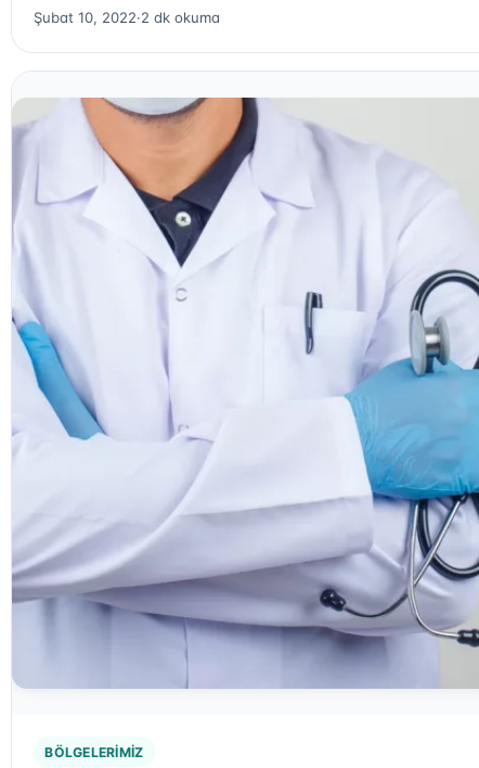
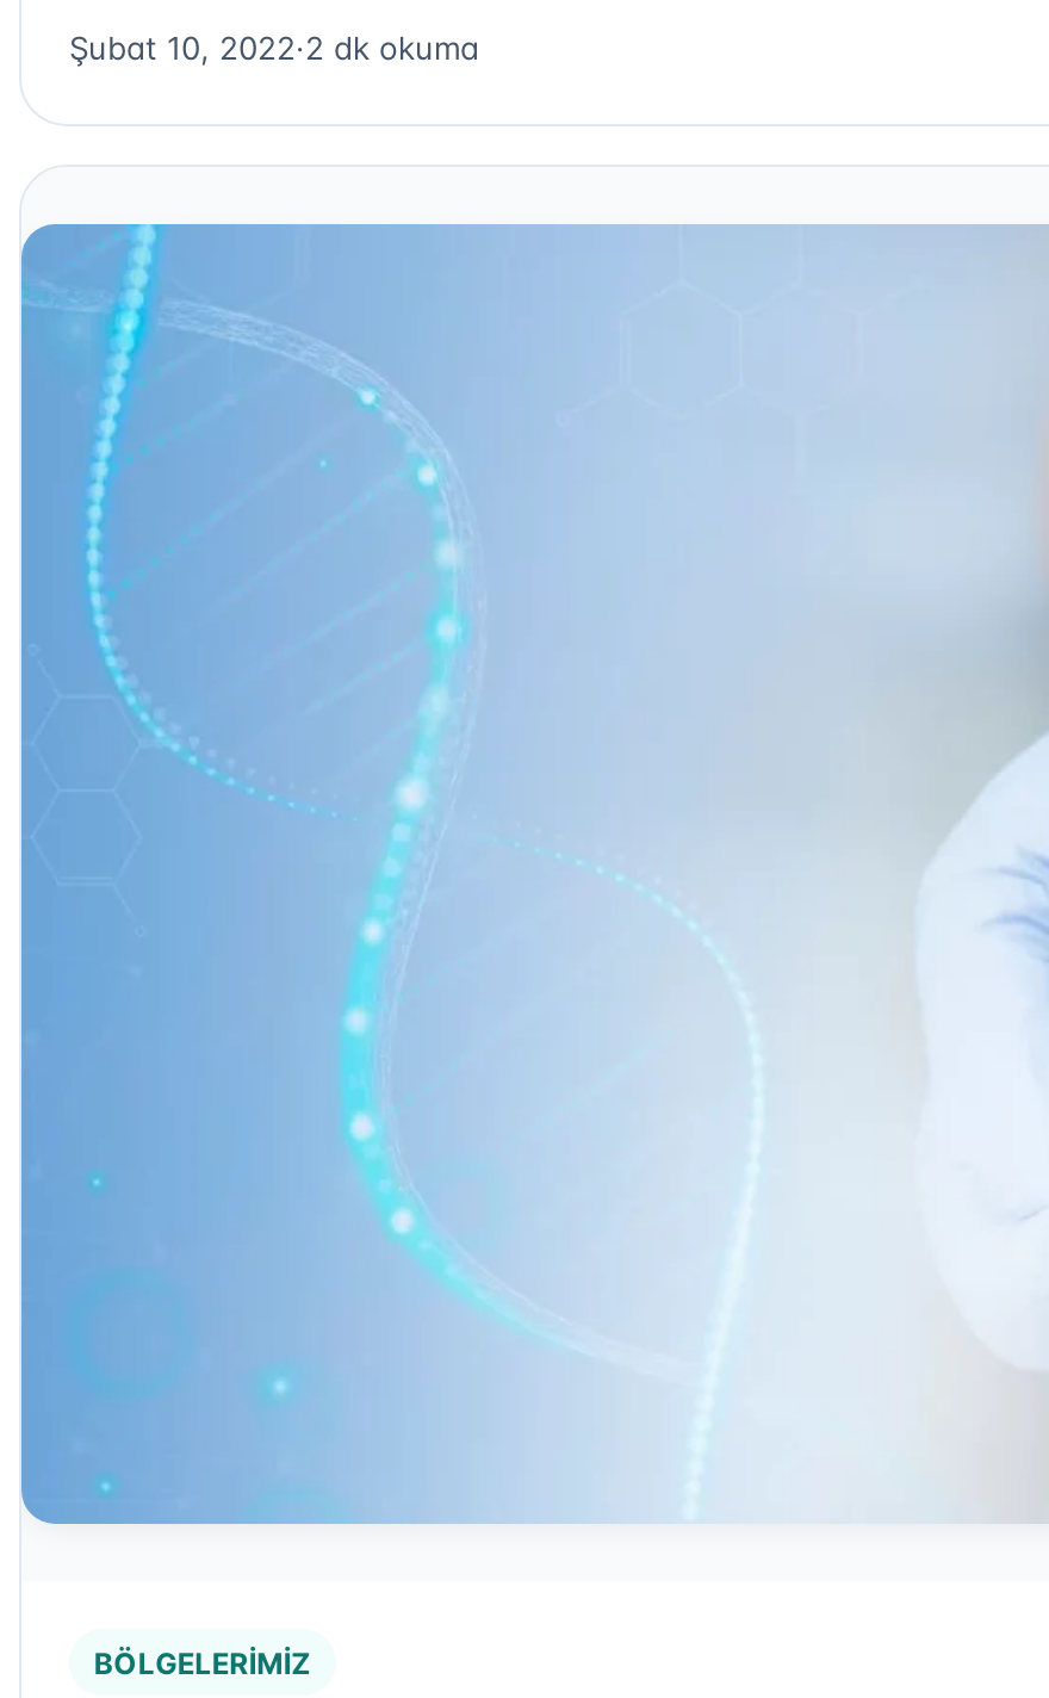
- [image]
+ [image]
